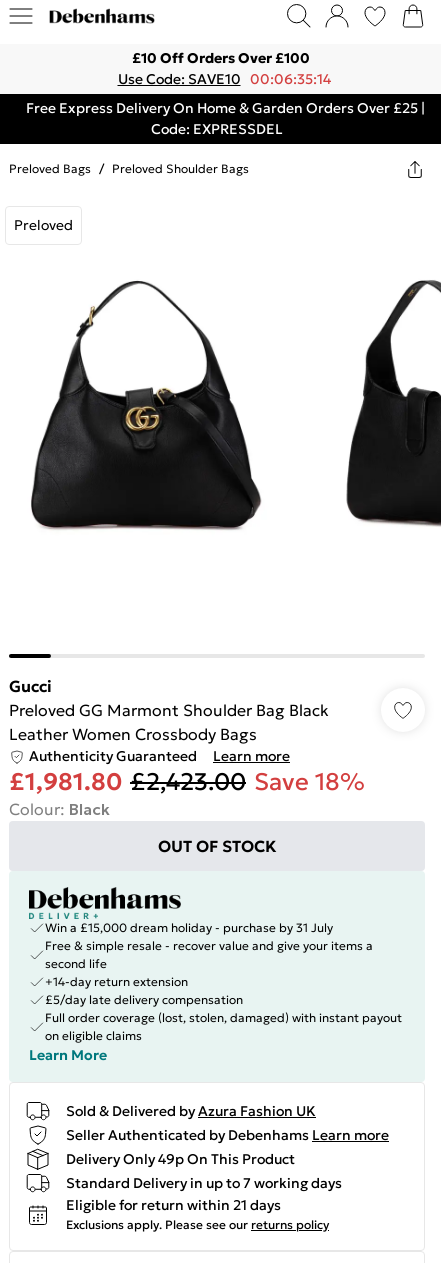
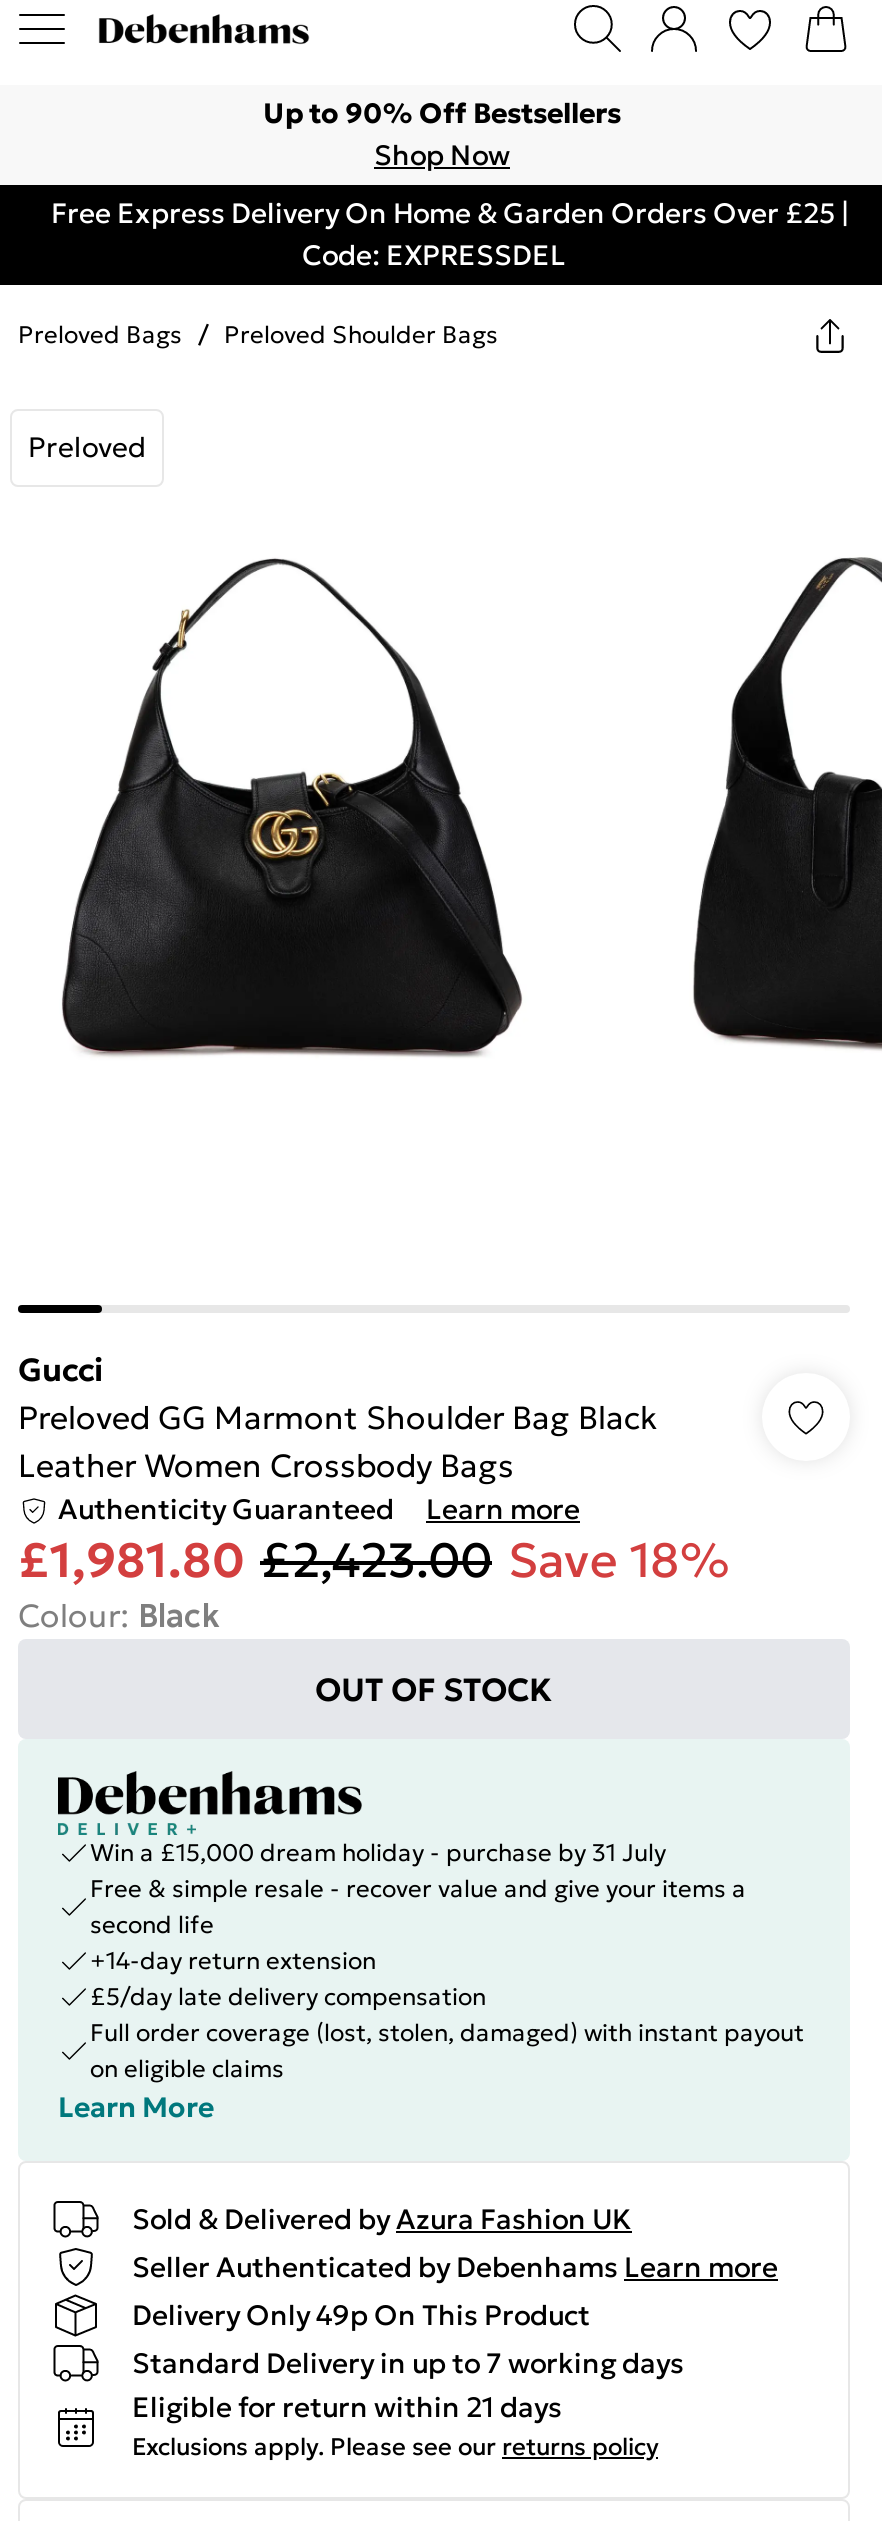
- £10 Off Orders Over £100
- Use Code: SAVE10 00:06:35:14
+ Up to 90% Off Bestsellers
+ Shop Now
